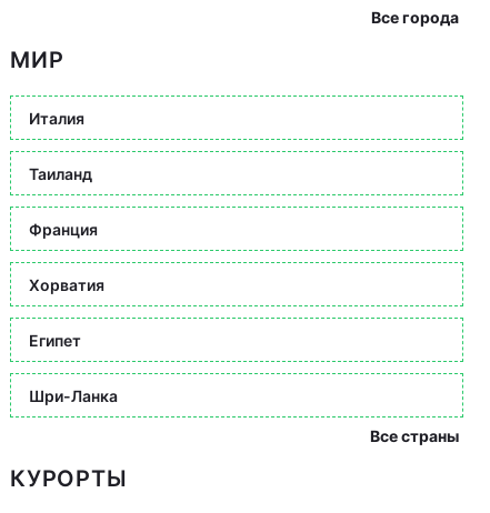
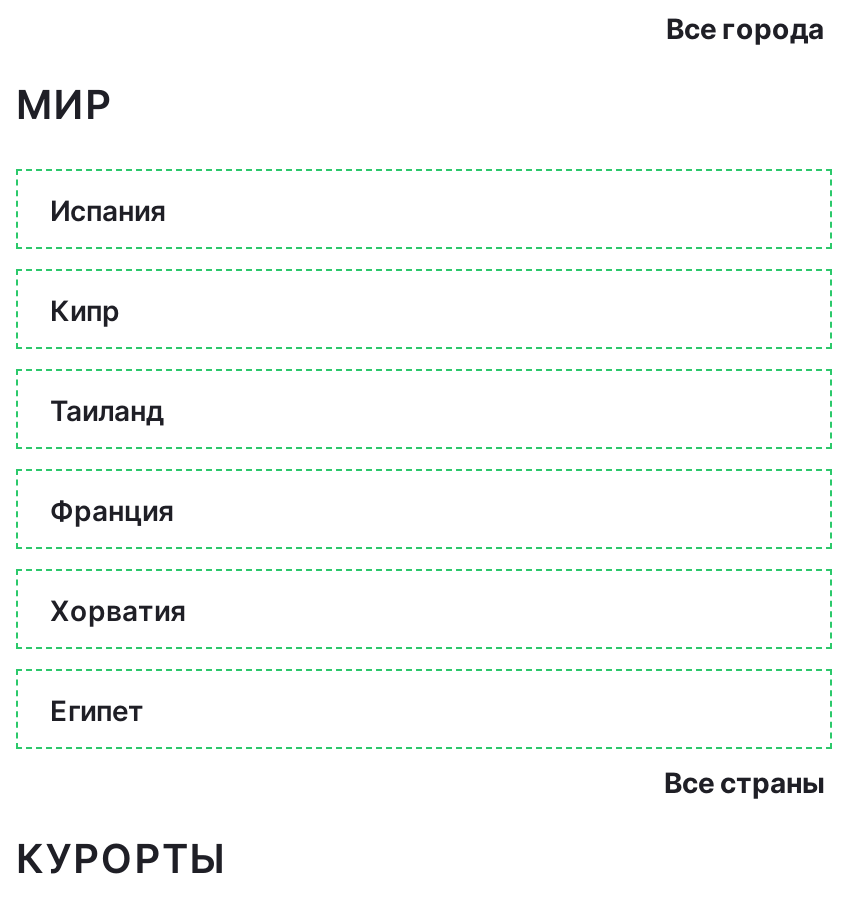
- Италия
+ Испания
+ Кипр

moved down: Таиланд | Франция | Хорватия | Египет

- Шри-Ланка
